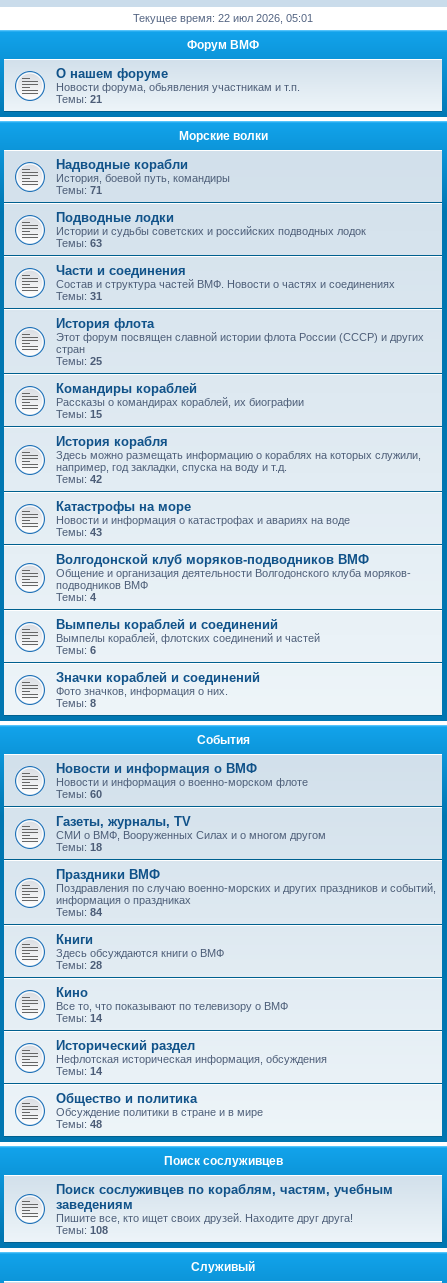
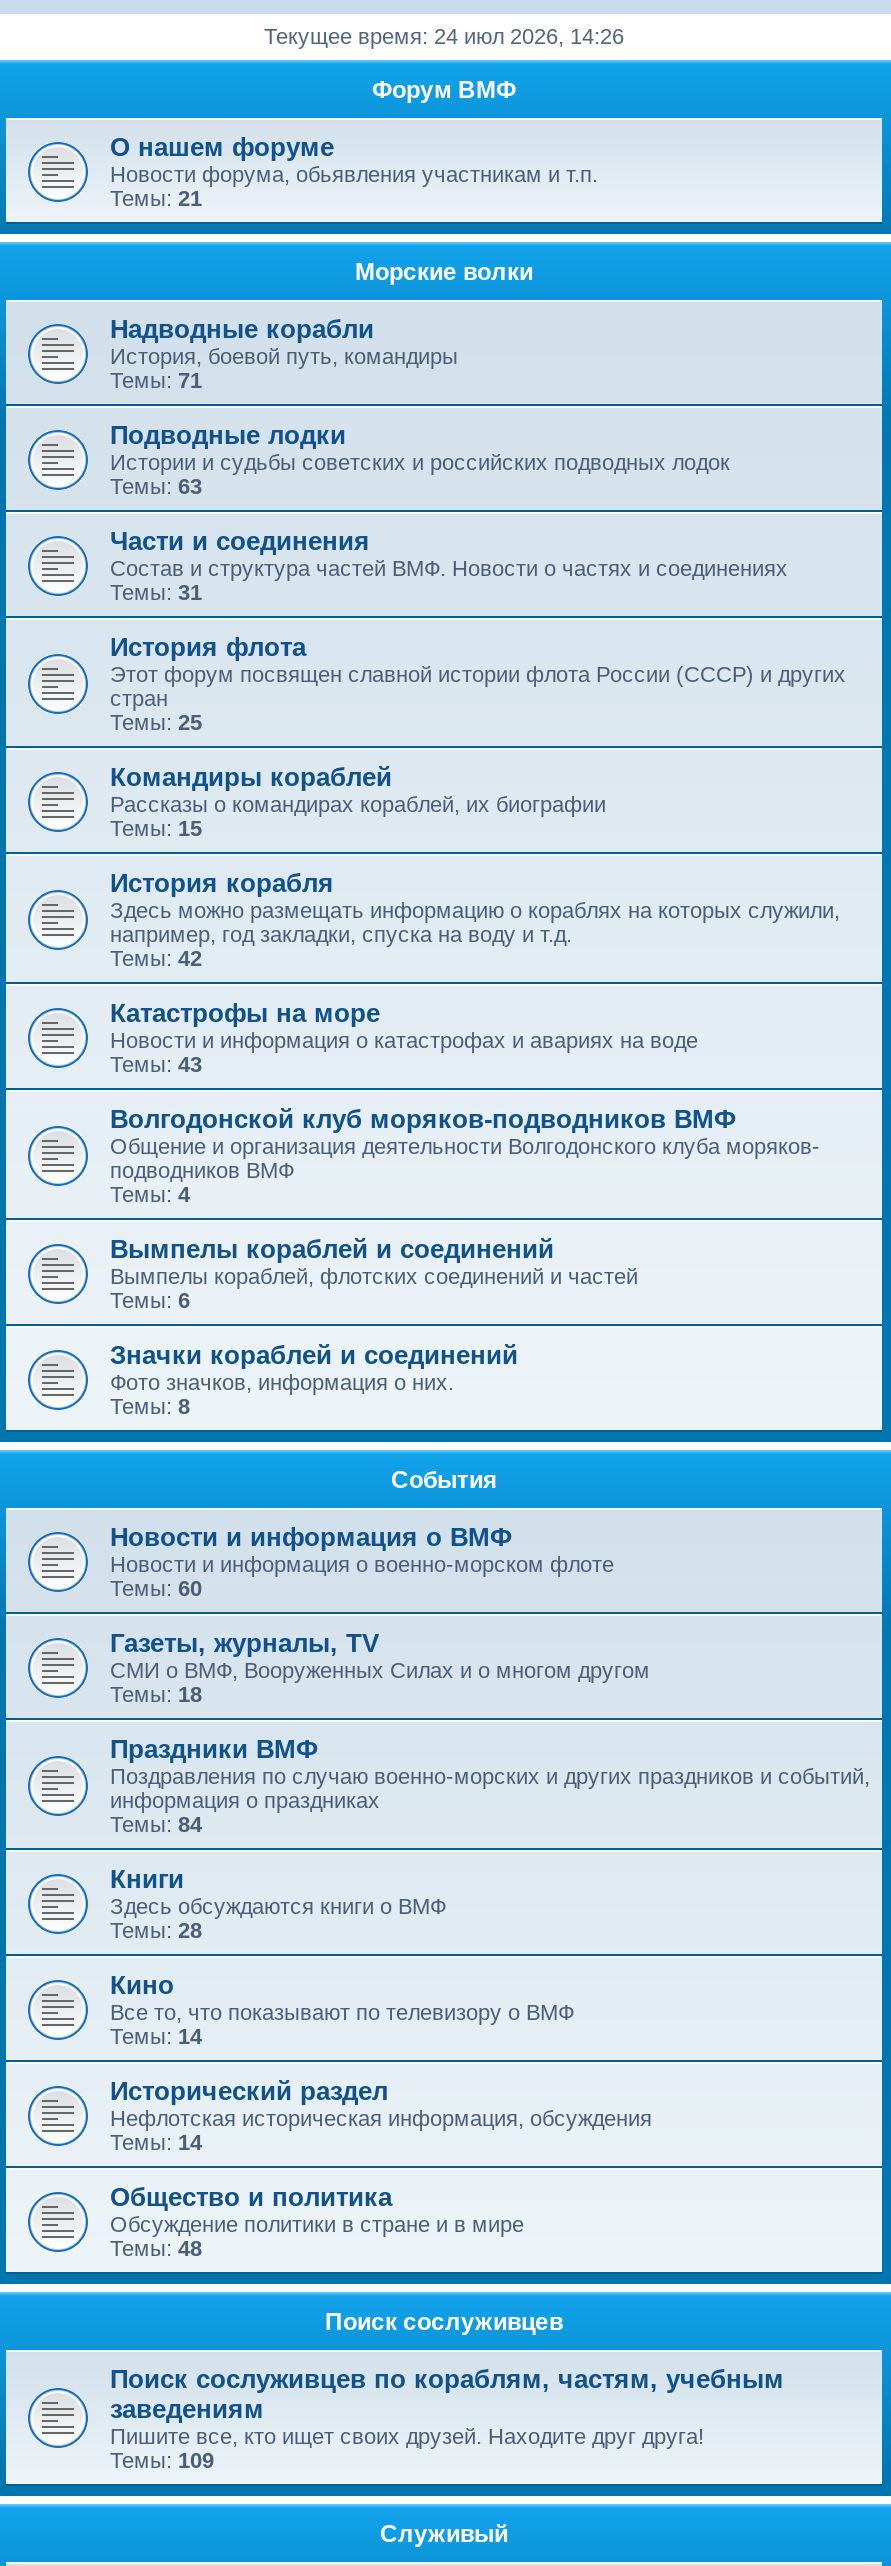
- Текущее время: 22 июл 2026, 05:01
+ Текущее время: 24 июл 2026, 14:26

- Темы: 108
+ Темы: 109
